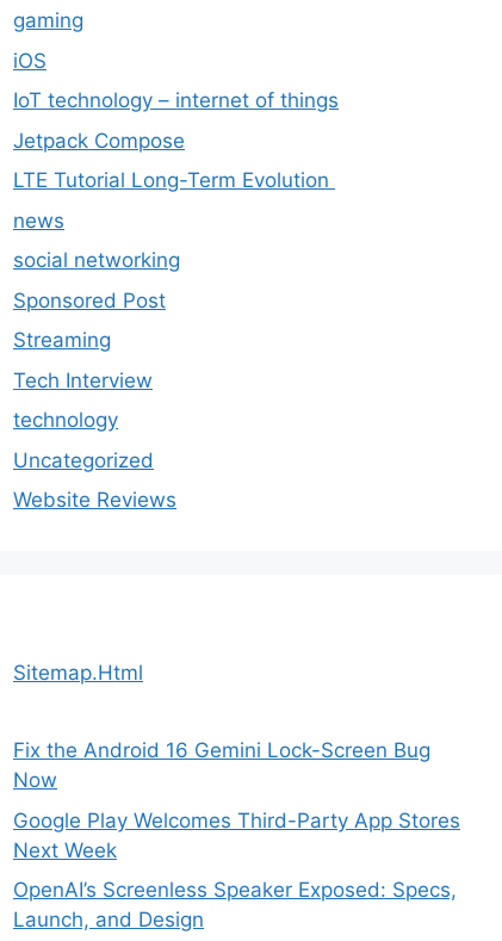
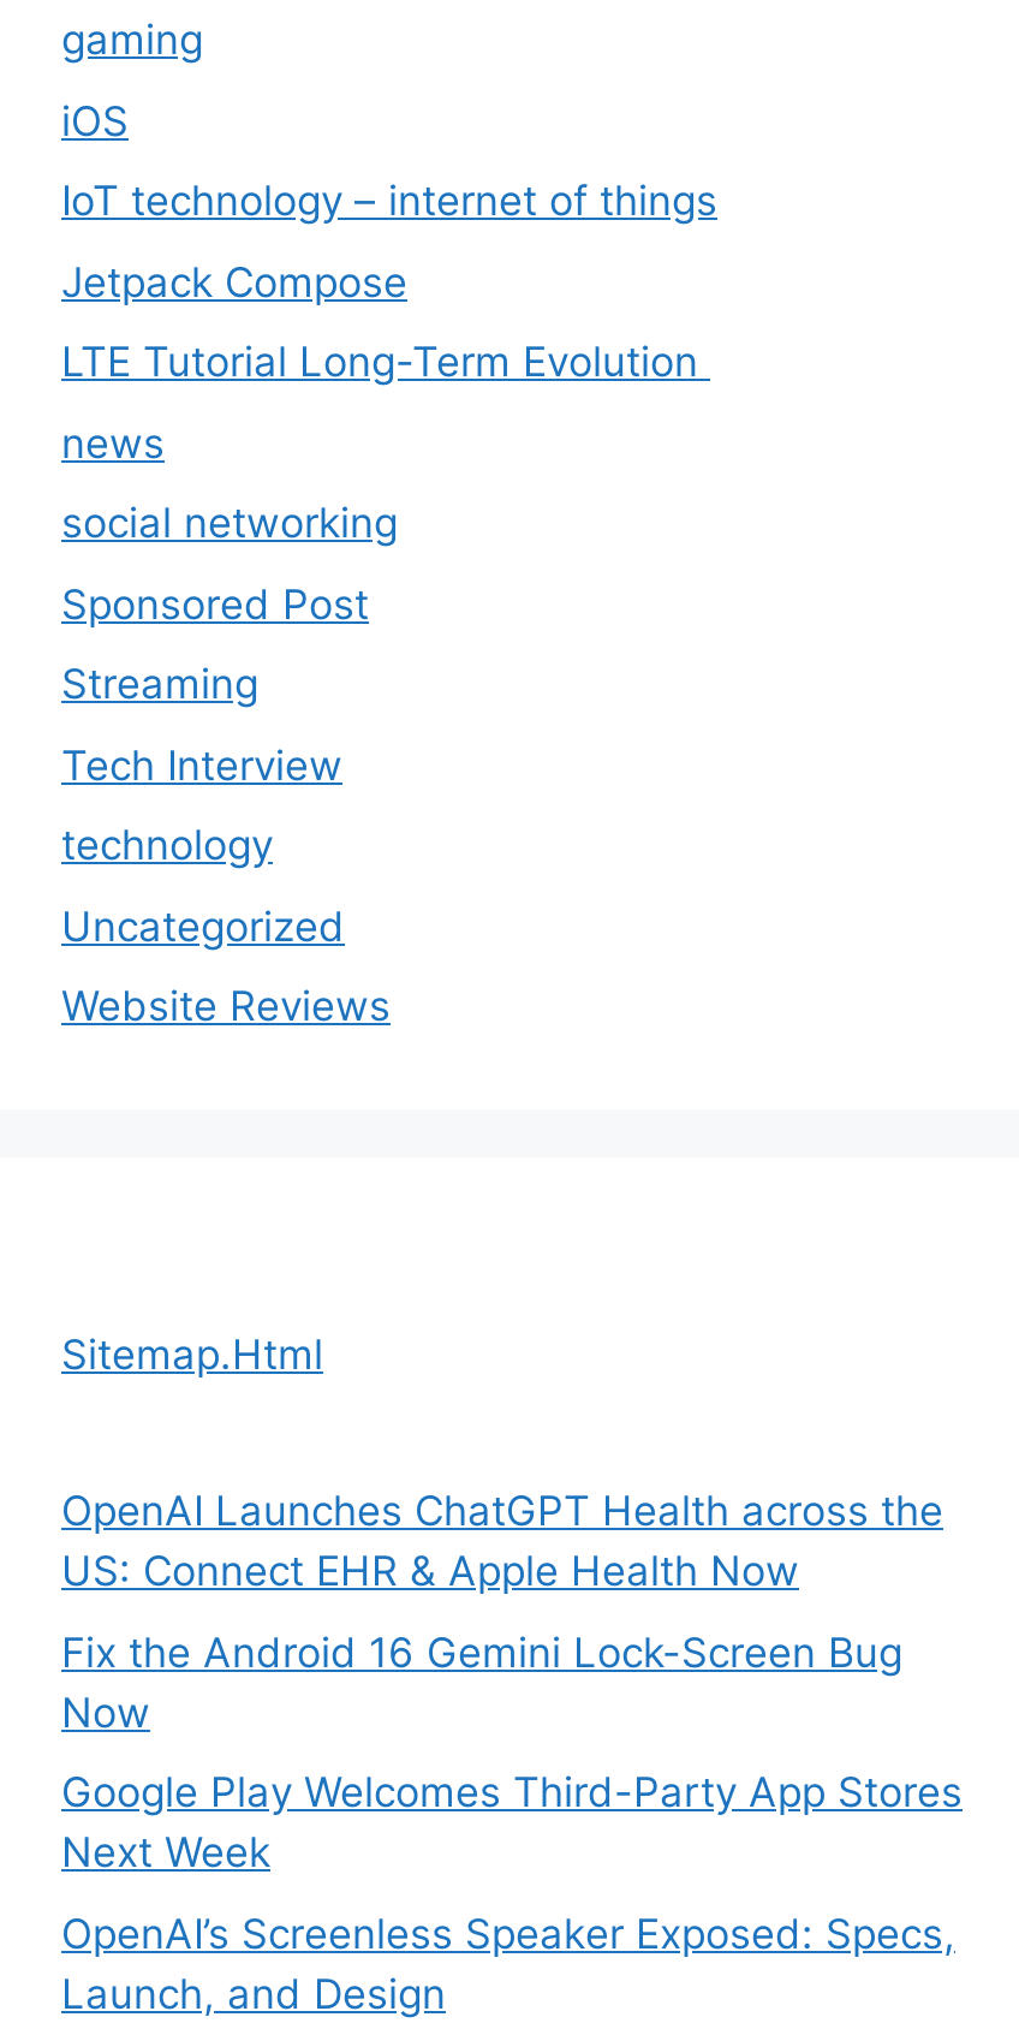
+ OpenAI Launches ChatGPT Health across the
+ US: Connect EHR & Apple Health Now
